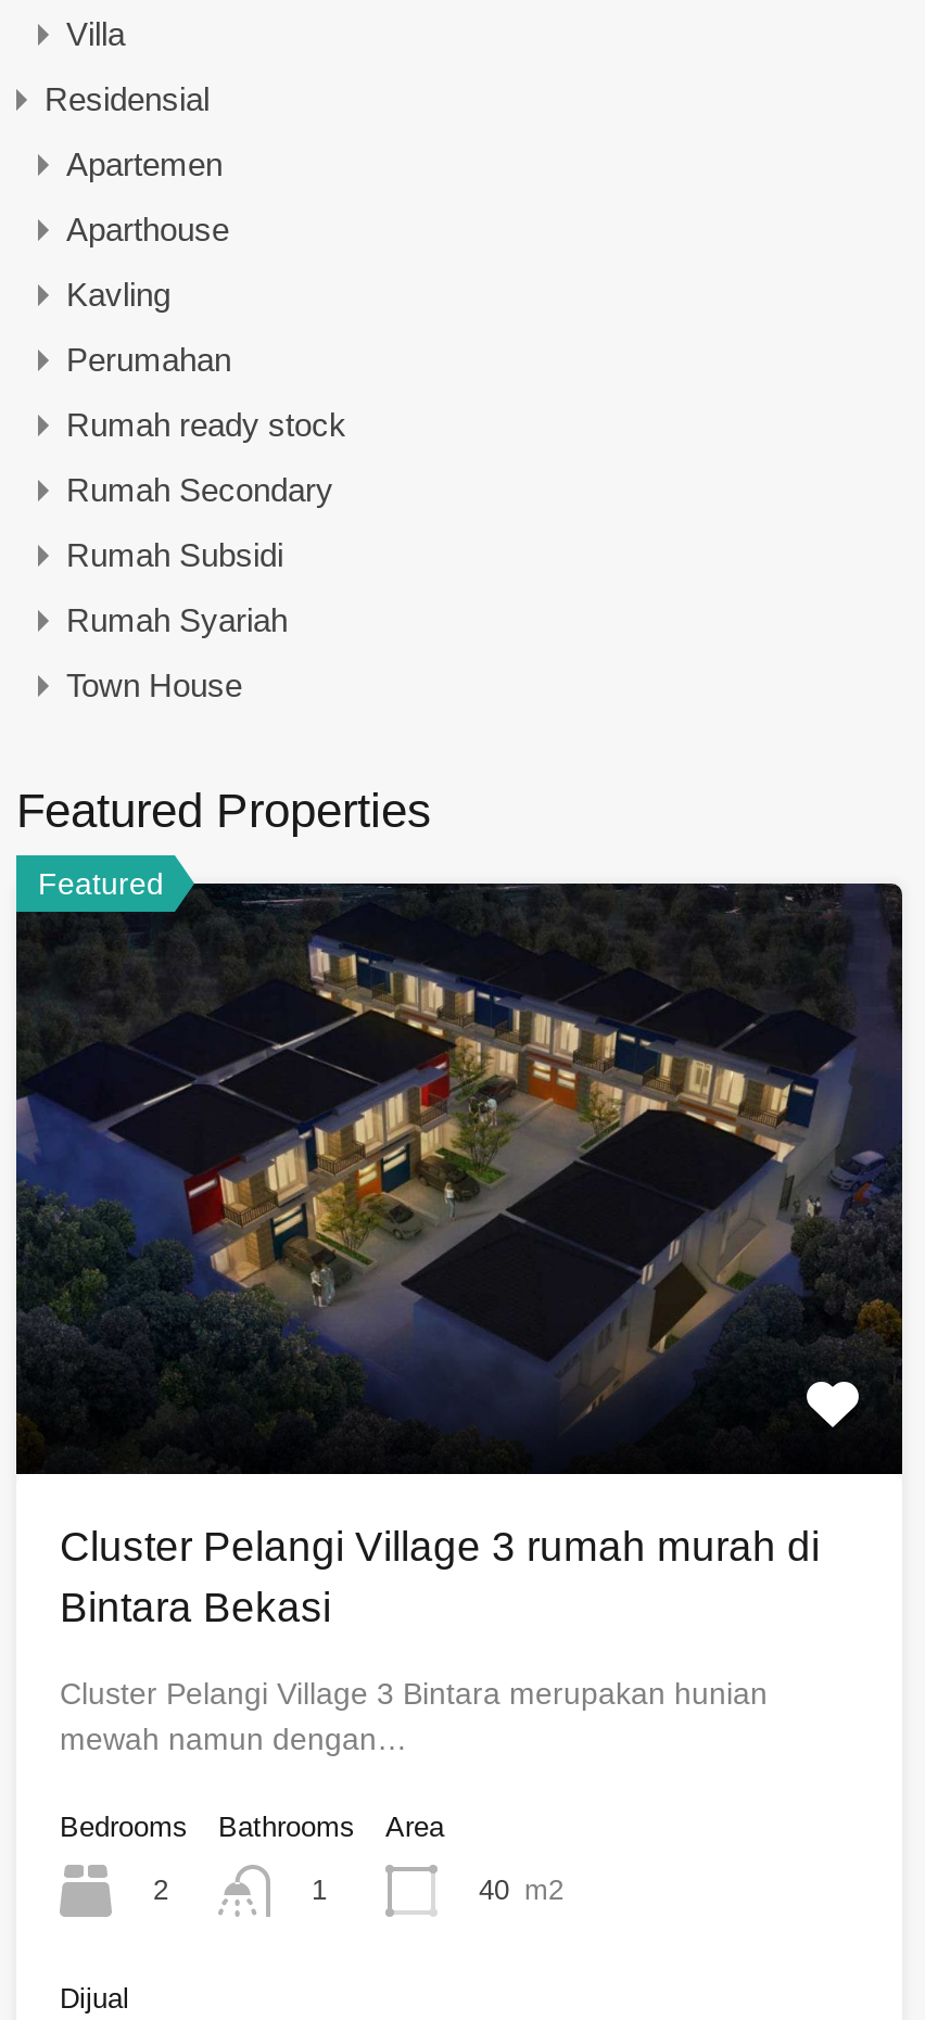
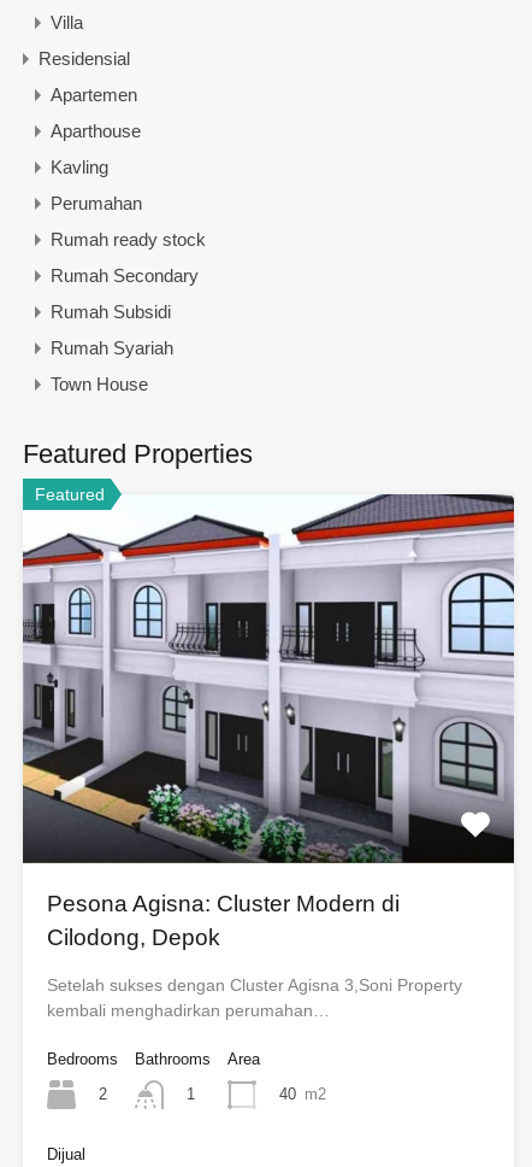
- [image]
- Cluster Pelangi Village 3 rumah murah di
- Bintara Bekasi
+ [image]
+ Pesona Agisna: Cluster Modern di
+ Cilodong, Depok

- Cluster Pelangi Village 3 Bintara merupakan hunian
- mewah namun dengan…
+ Setelah sukses dengan Cluster Agisna 3,Soni Property
+ kembali menghadirkan perumahan…
